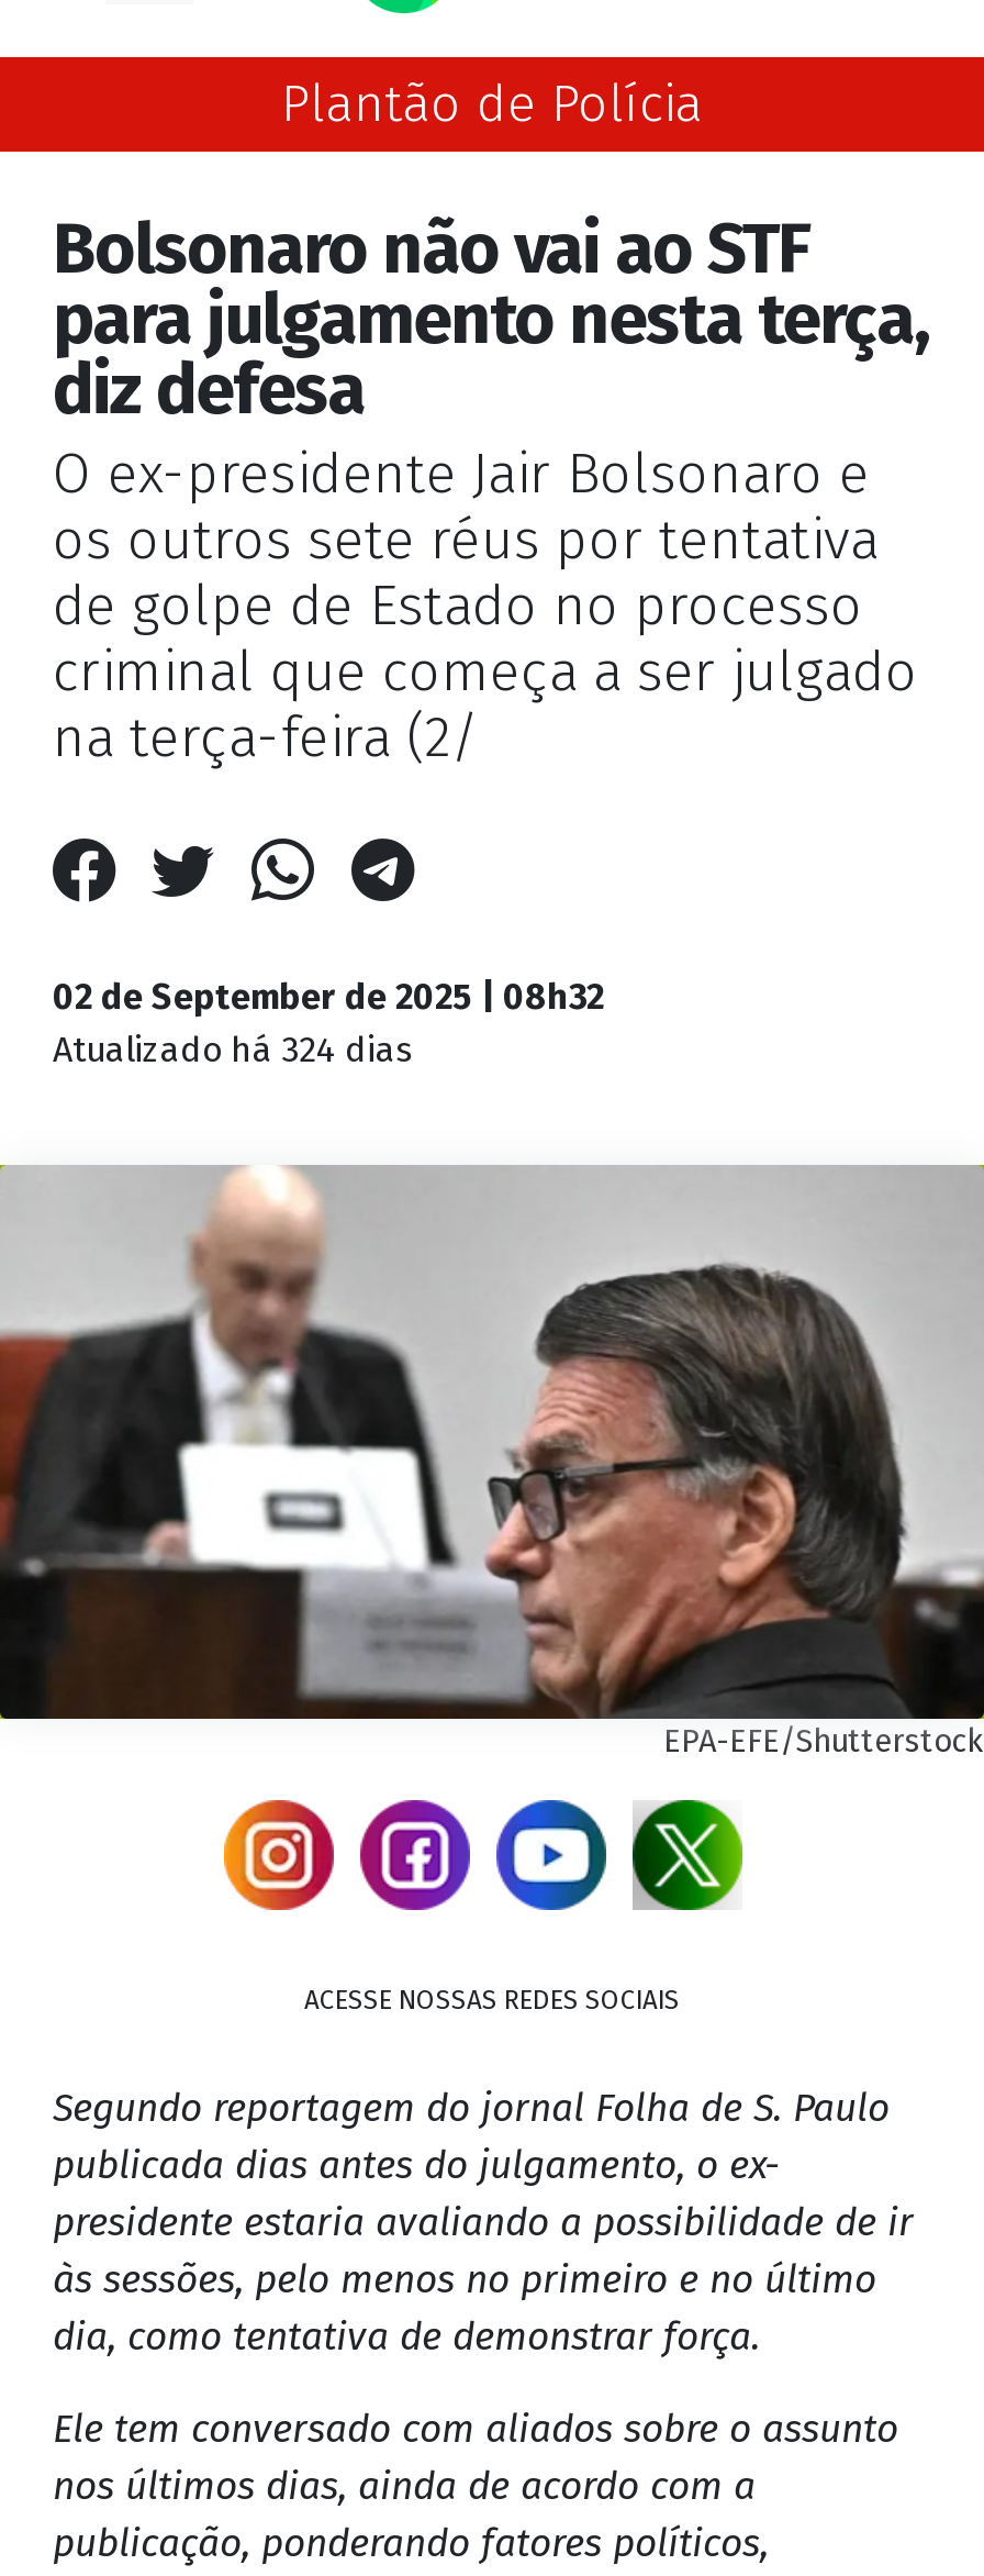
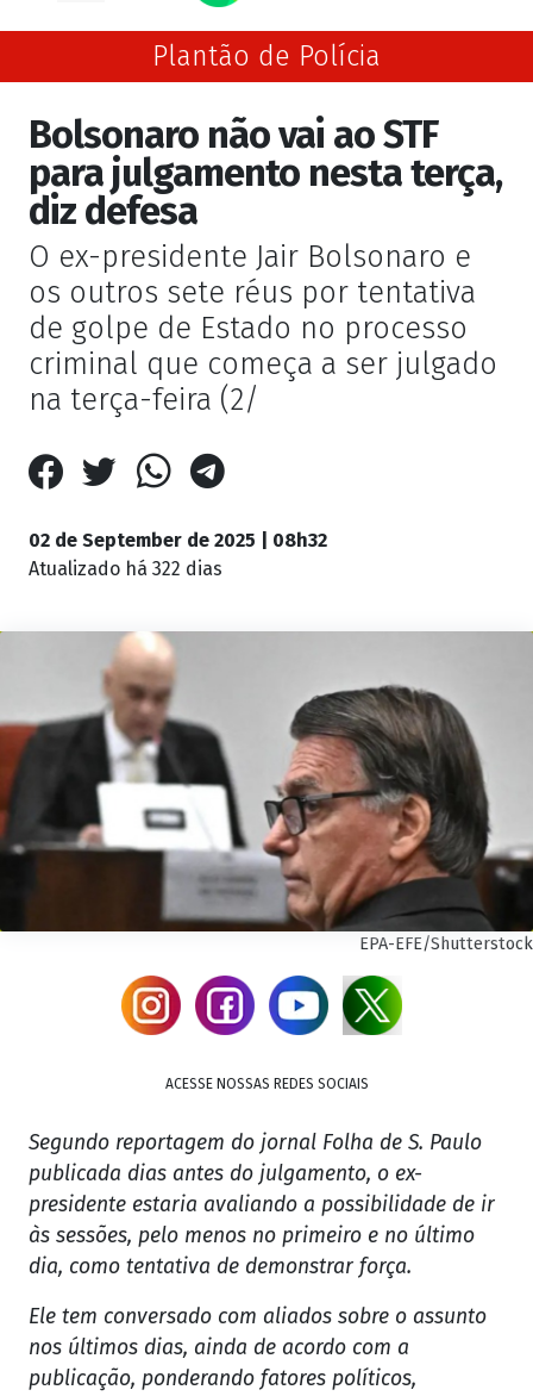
- Atualizado há 324 dias
+ Atualizado há 322 dias
